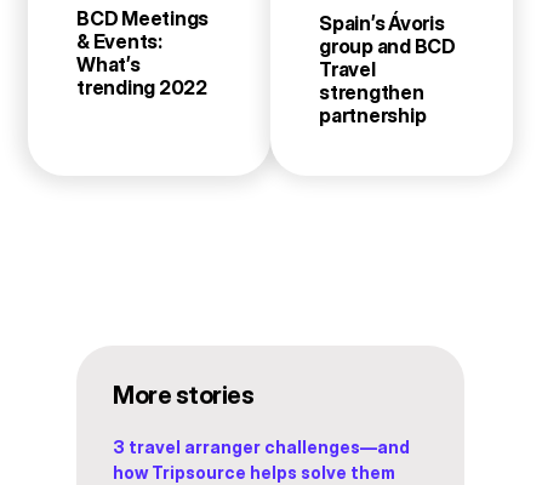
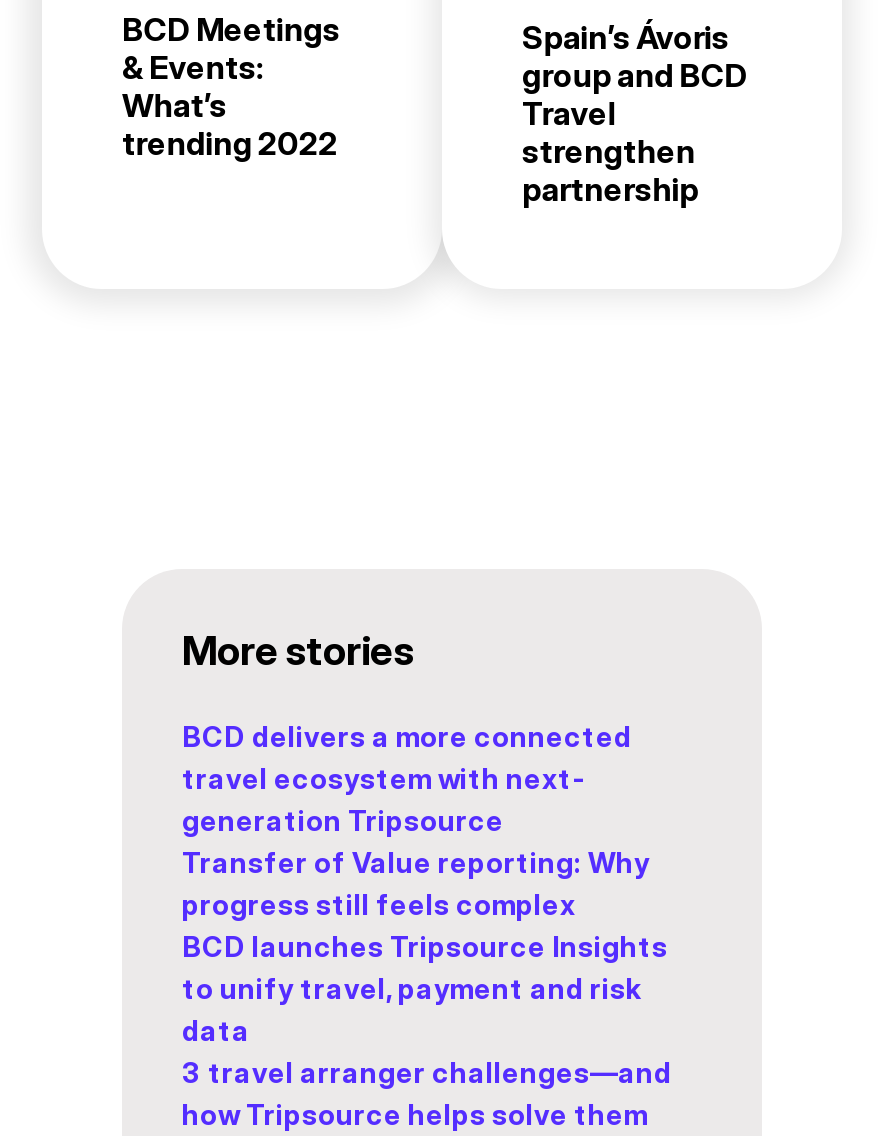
+ BCD delivers a more connected
+ travel ecosystem with next-
+ generation Tripsource
+ Transfer of Value reporting: Why
+ progress still feels complex
+ BCD launches Tripsource Insights
+ to unify travel, payment and risk
+ data
